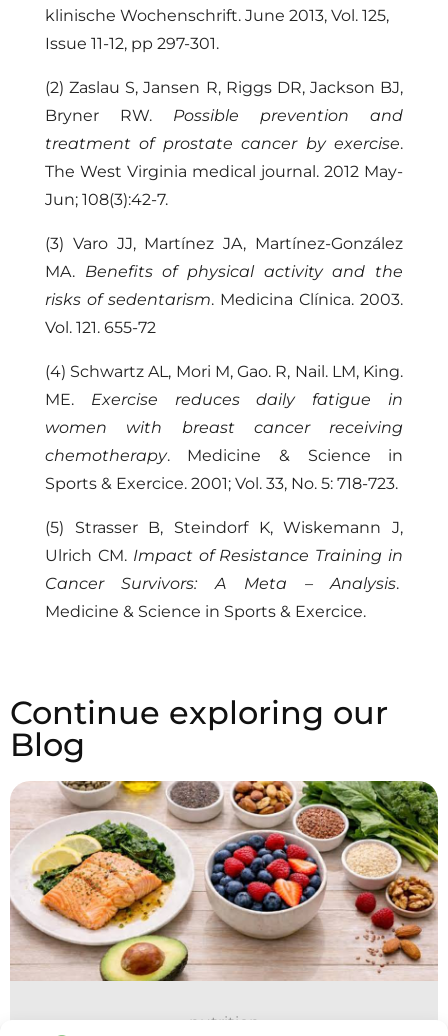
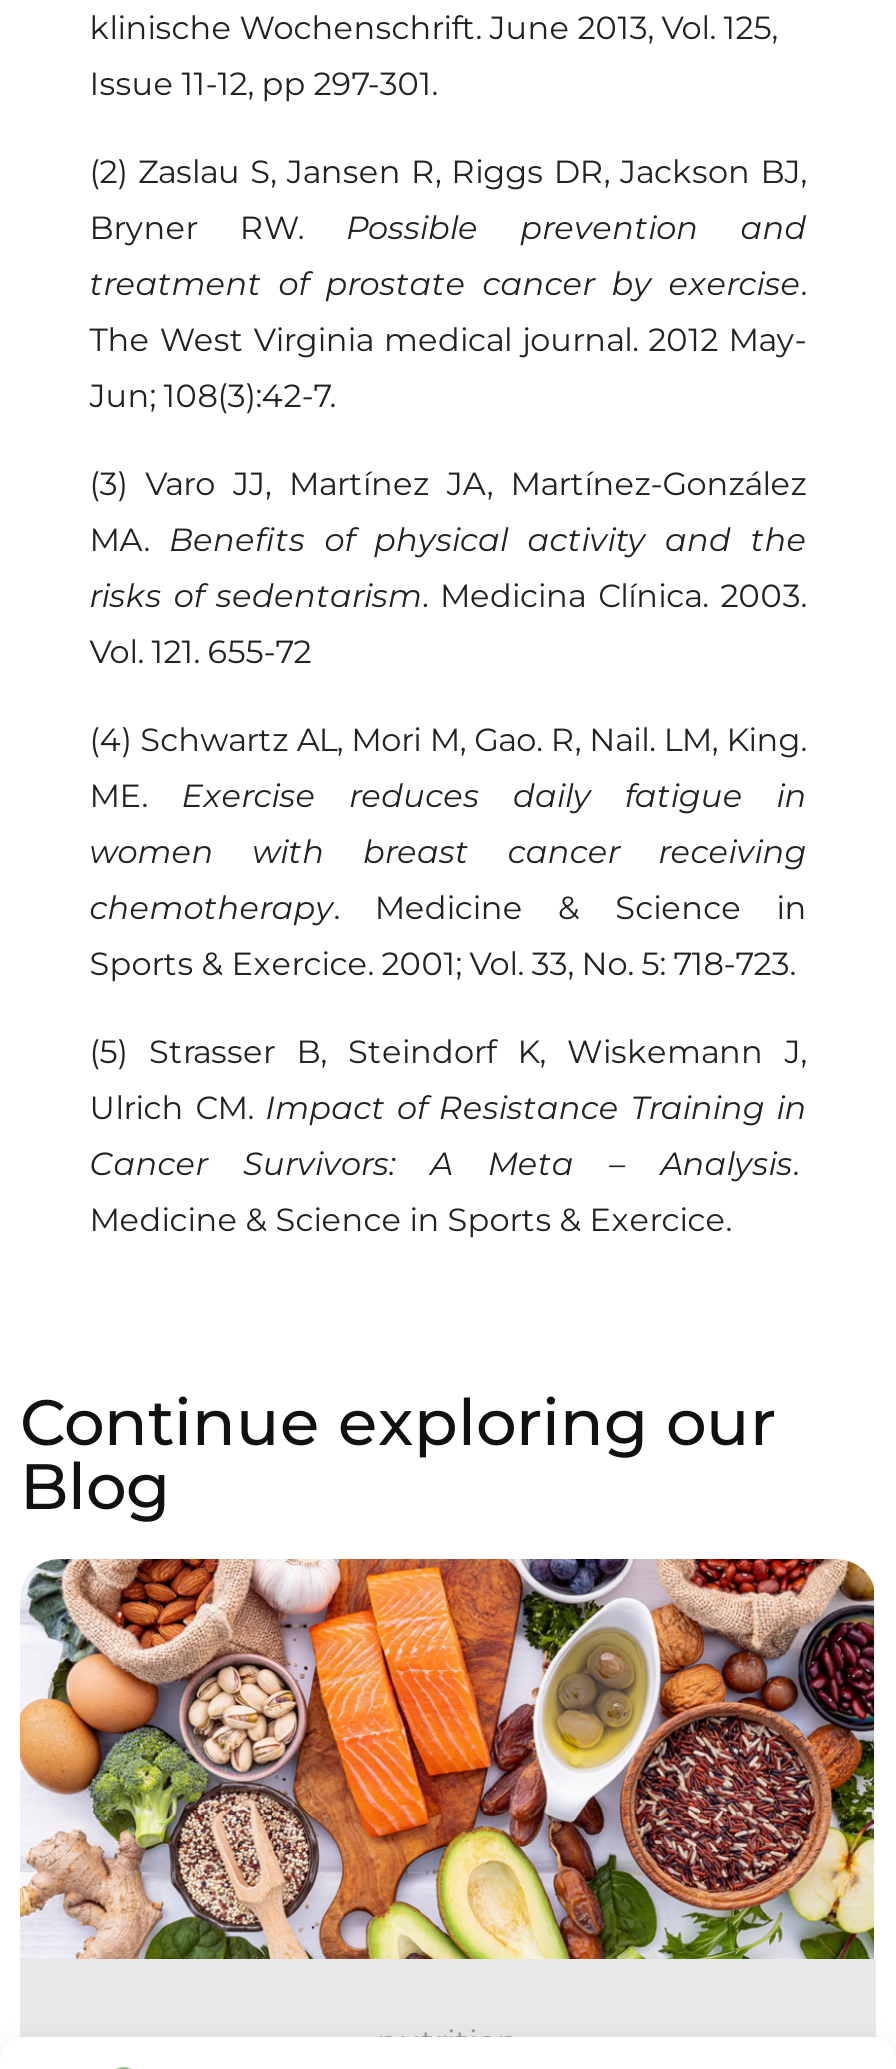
- [image]
+ [image]
